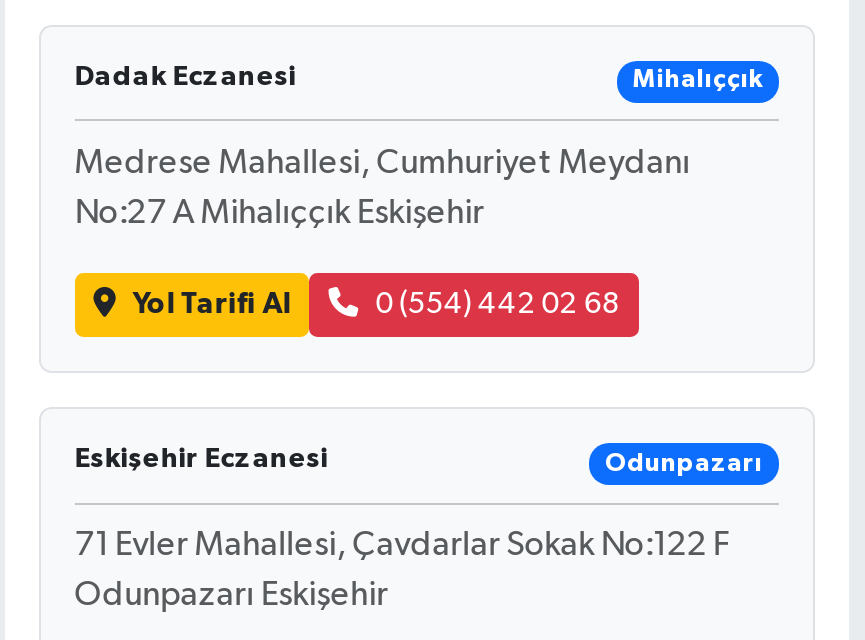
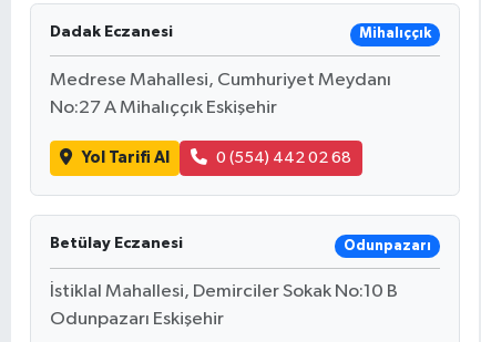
- Eskişehir Eczanesi
+ Betülay Eczanesi

- 71 Evler Mahallesi, Çavdarlar Sokak No:122 F
+ İstiklal Mahallesi, Demirciler Sokak No:10 B
